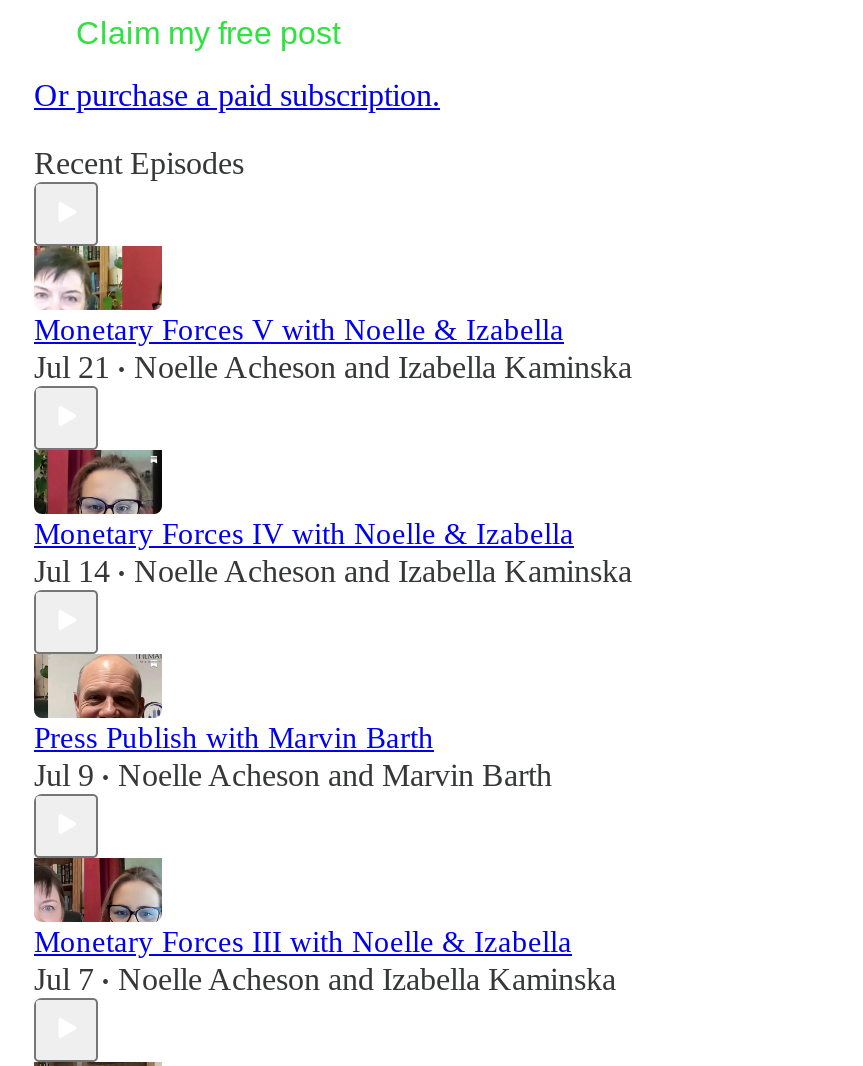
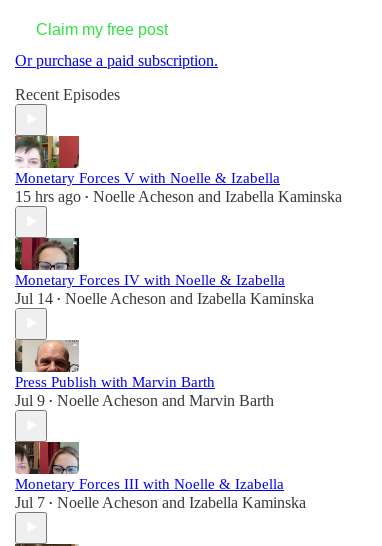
- Jul 21 • Noelle Acheson and Izabella Kaminska
+ 15 hrs ago • Noelle Acheson and Izabella Kaminska
